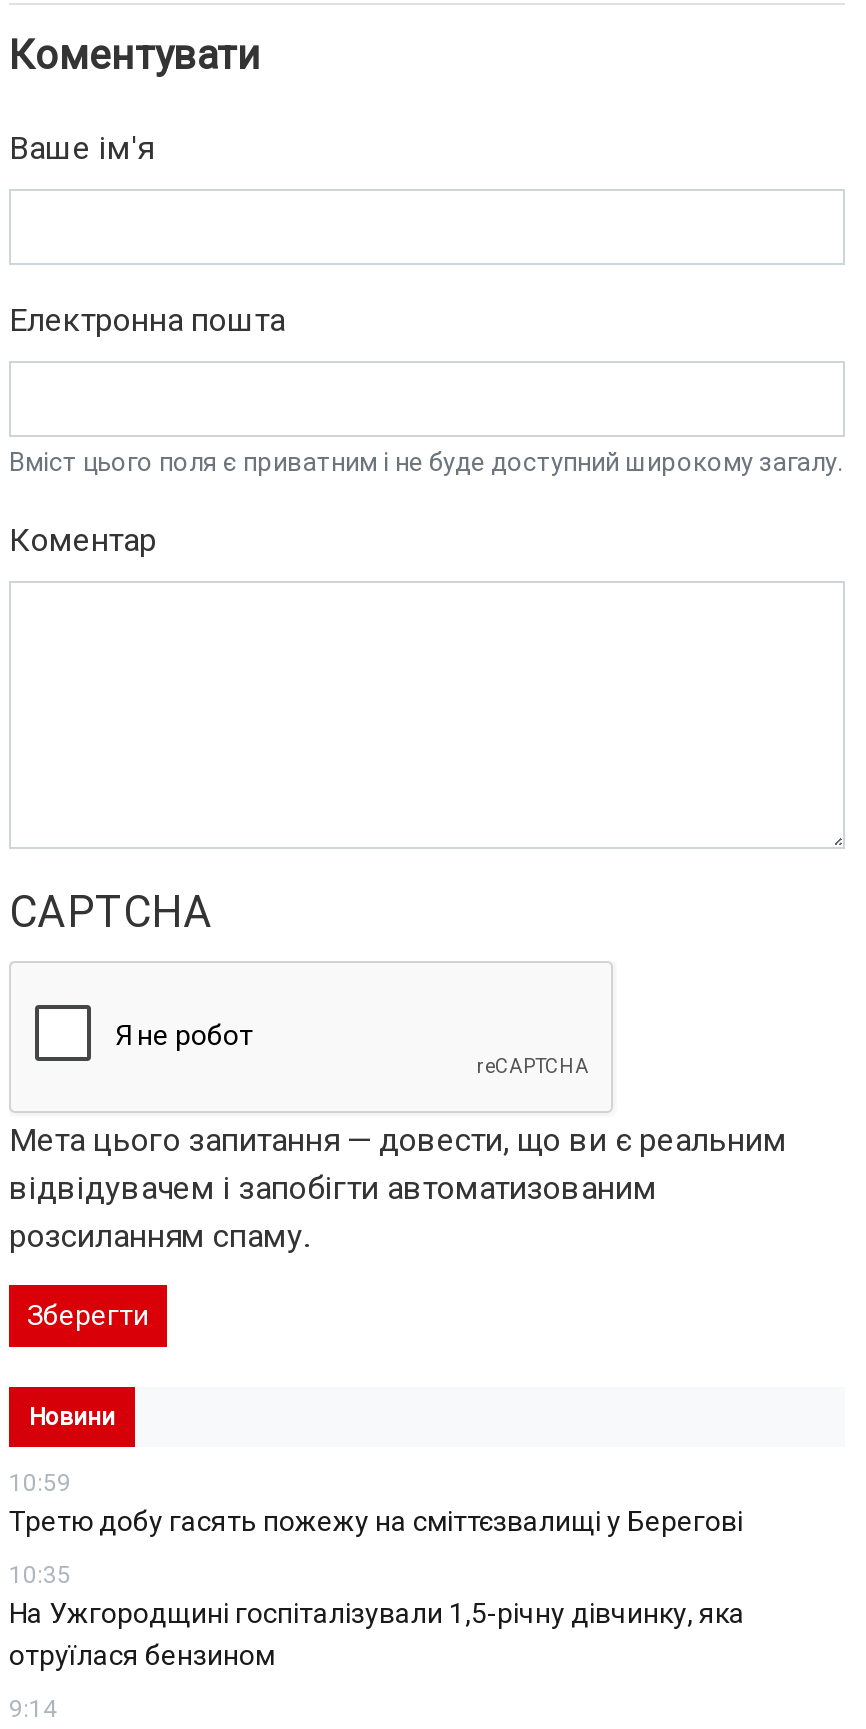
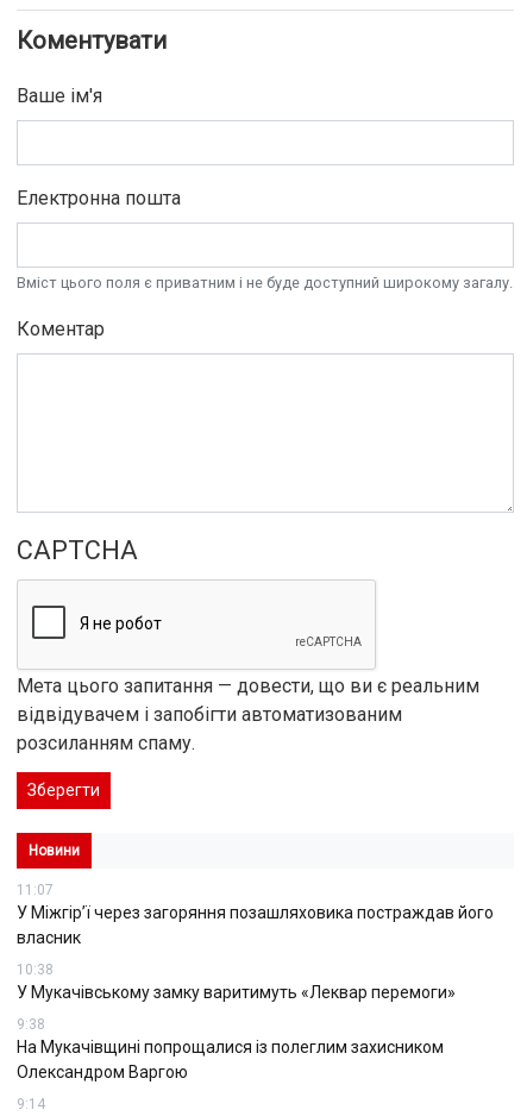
- 10:59
- Третю добу гасять пожежу на сміттєзвалищі у Берегові
- 10:35
- На Ужгородщині госпіталізували 1,5-річну дівчинку, яка
- отруїлася бензином
+ 11:07
+ У Міжгірʼї через загоряння позашляховика постраждав його
+ власник
+ 10:38
+ У Мукачівському замку варитимуть «Леквар перемоги»
+ 9:38
+ На Мукачівщині попрощалися із полеглим захисником
+ Олександром Варгою
